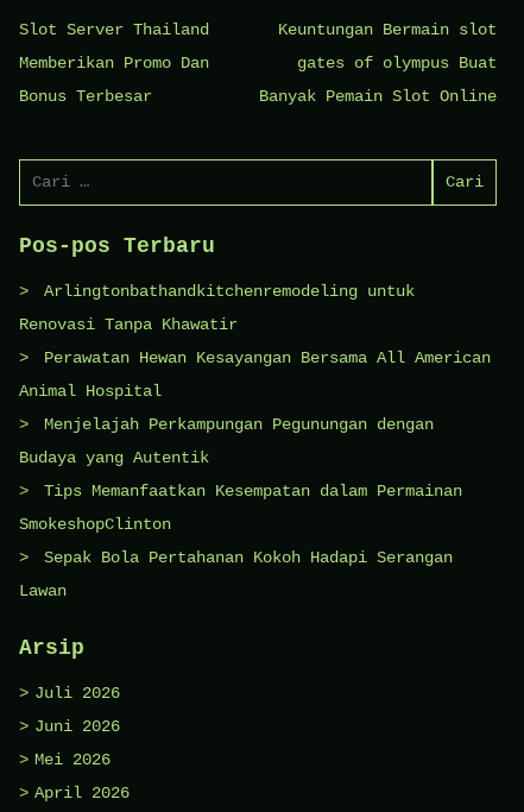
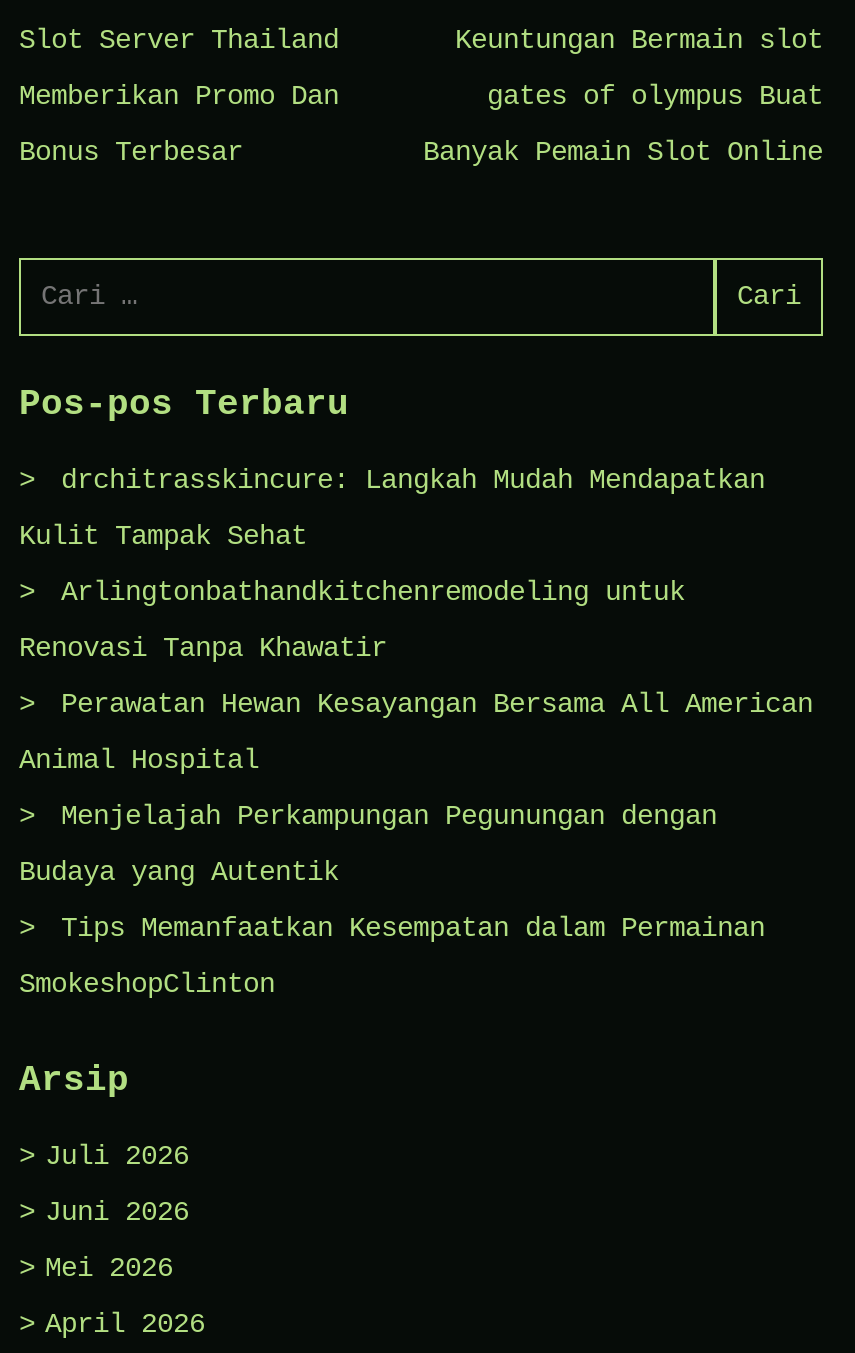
+ drchitrasskincure: Langkah Mudah Mendapatkan
+ Kulit Tampak Sehat

moved down: Arlingtonbathandkitchenremodeling untuk | Renovasi Tanpa Khawatir | Perawatan Hewan Kesayangan Bersama All American | Animal Hospital | Menjelajah Perkampungan Pegunungan dengan | Budaya yang Autentik | Tips Memanfaatkan Kesempatan dalam Permainan | SmokeshopClinton

- Sepak Bola Pertahanan Kokoh Hadapi Serangan
- Lawan
